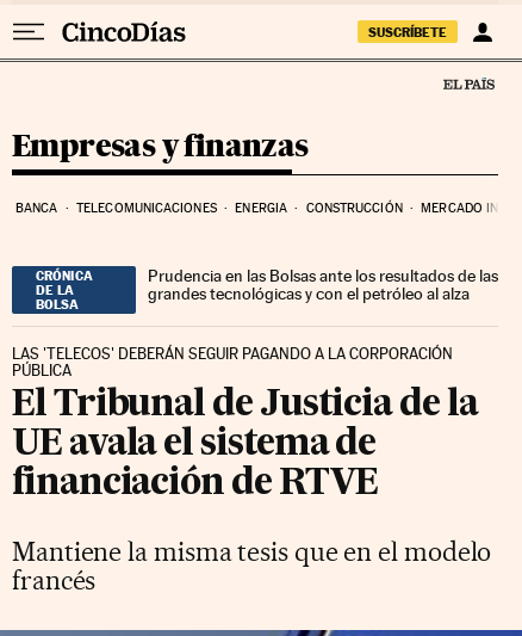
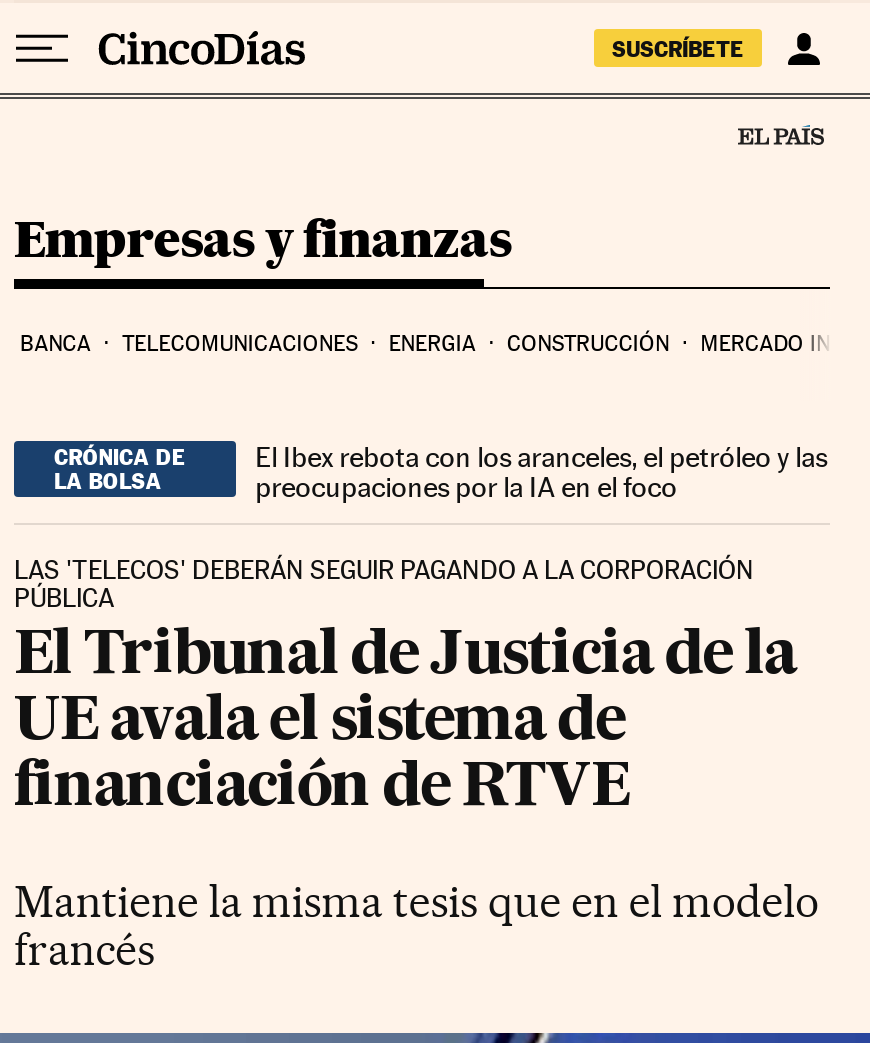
- Prudencia en las Bolsas ante los resultados de las
- grandes tecnológicas y con el petróleo al alza
+ El Ibex rebota con los aranceles, el petróleo y las
+ preocupaciones por la IA en el foco
